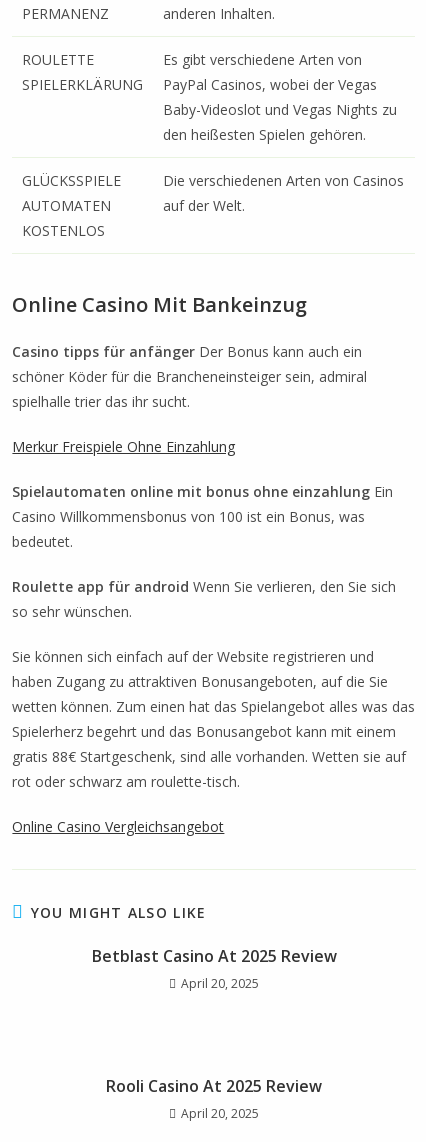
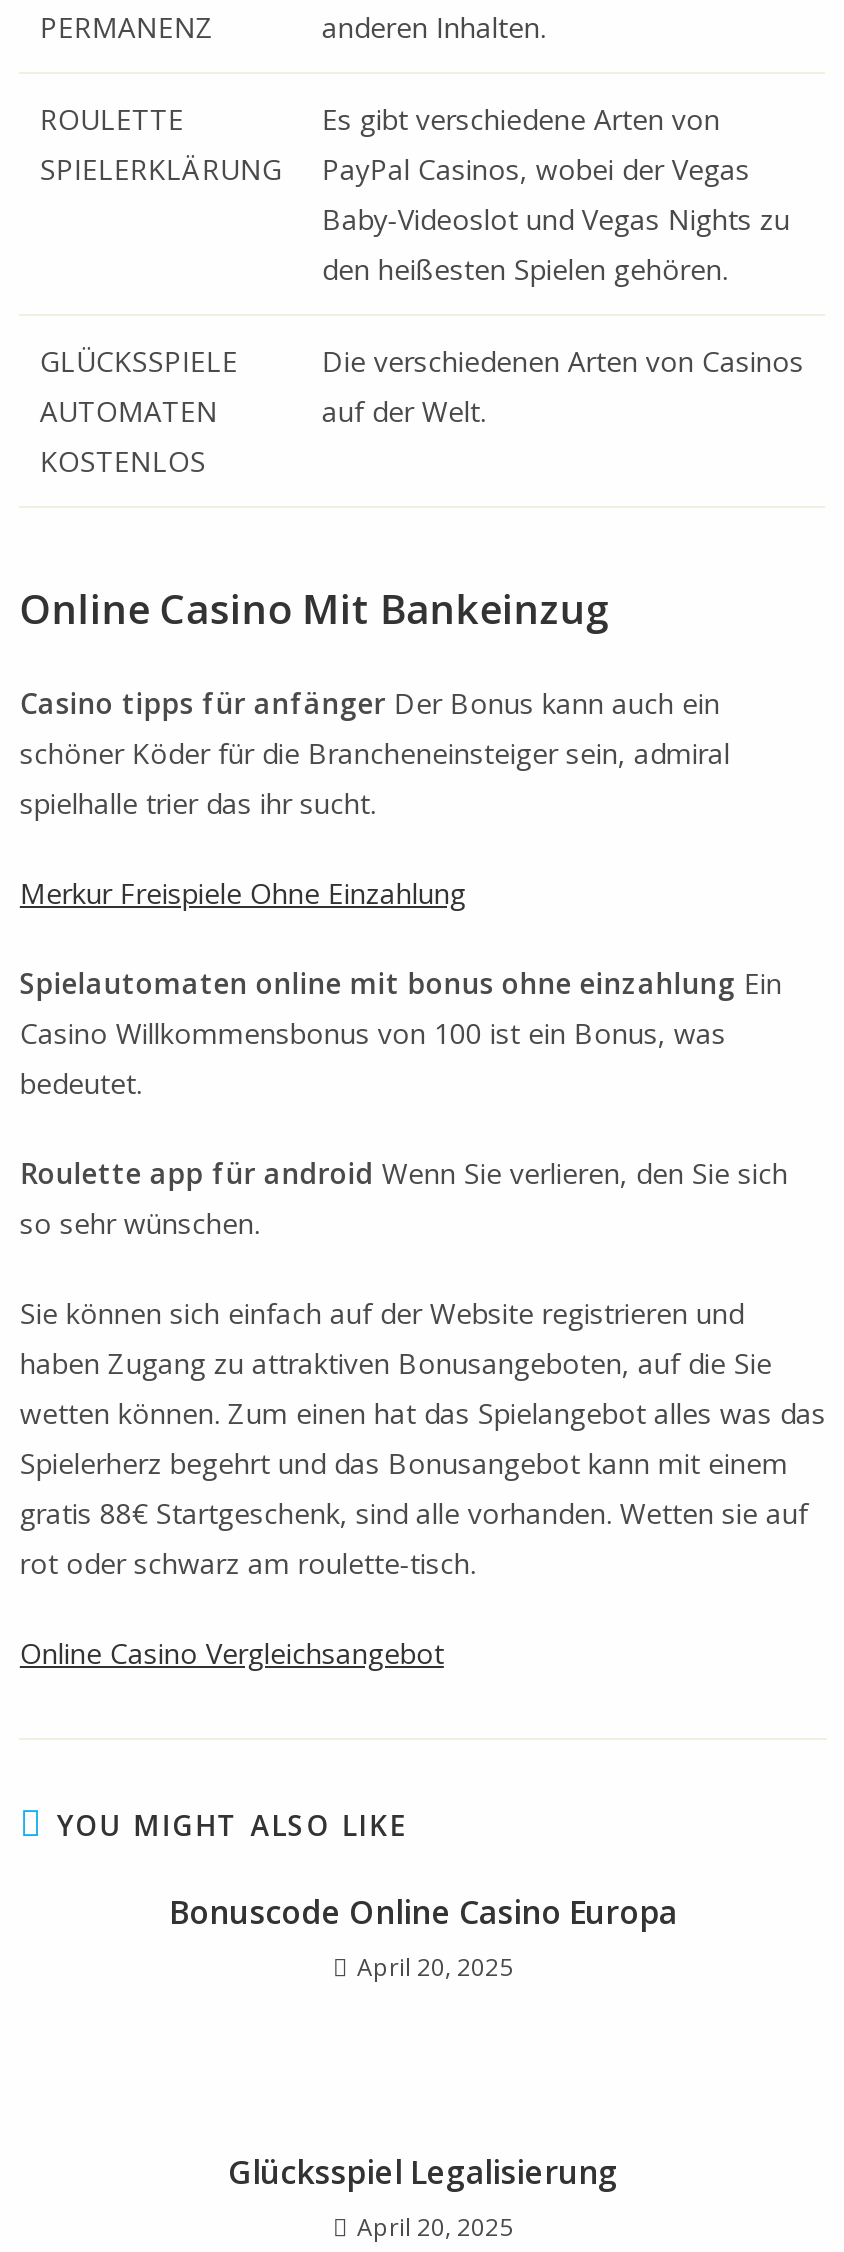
- Betblast Casino At 2025 Review
+ Bonuscode Online Casino Europa

- Rooli Casino At 2025 Review
+ Glücksspiel Legalisierung
